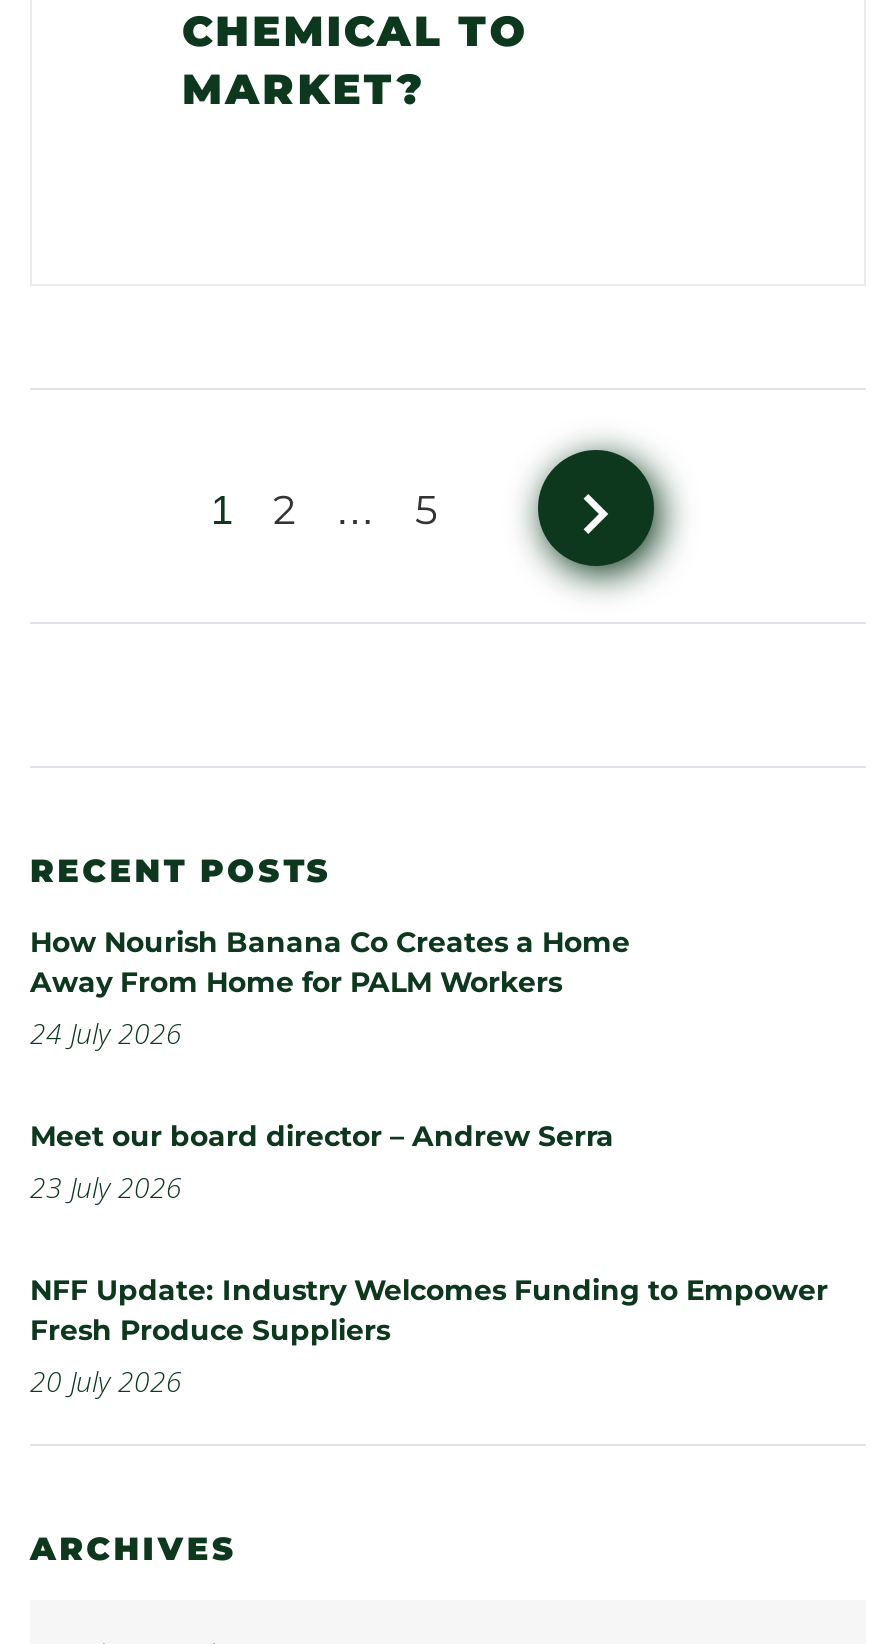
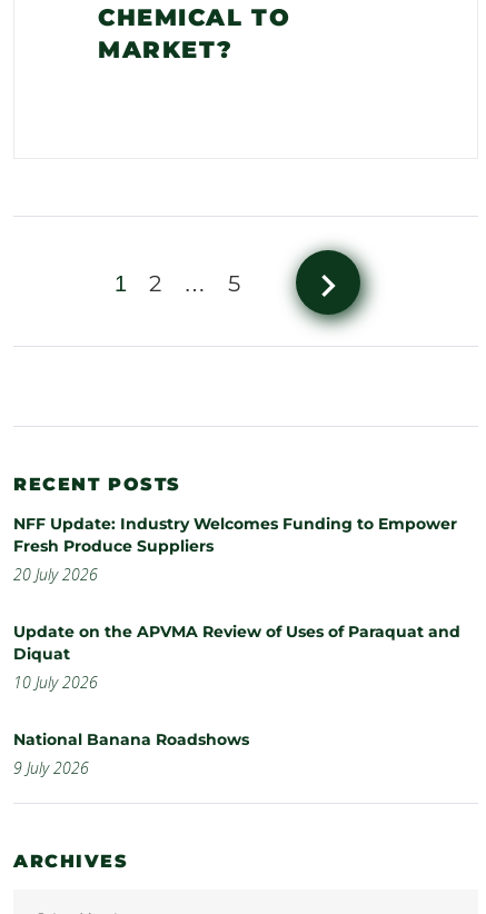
- How Nourish Banana Co Creates a Home
- Away From Home for PALM Workers
- 24 July 2026
- Meet our board director – Andrew Serra
- 23 July 2026

moved up: NFF Update: Industry Welcomes Funding to Empower | Fresh Produce Suppliers | 20 July 2026

+ Update on the APVMA Review of Uses of Paraquat and
+ Diquat
+ 10 July 2026
+ National Banana Roadshows
+ 9 July 2026
